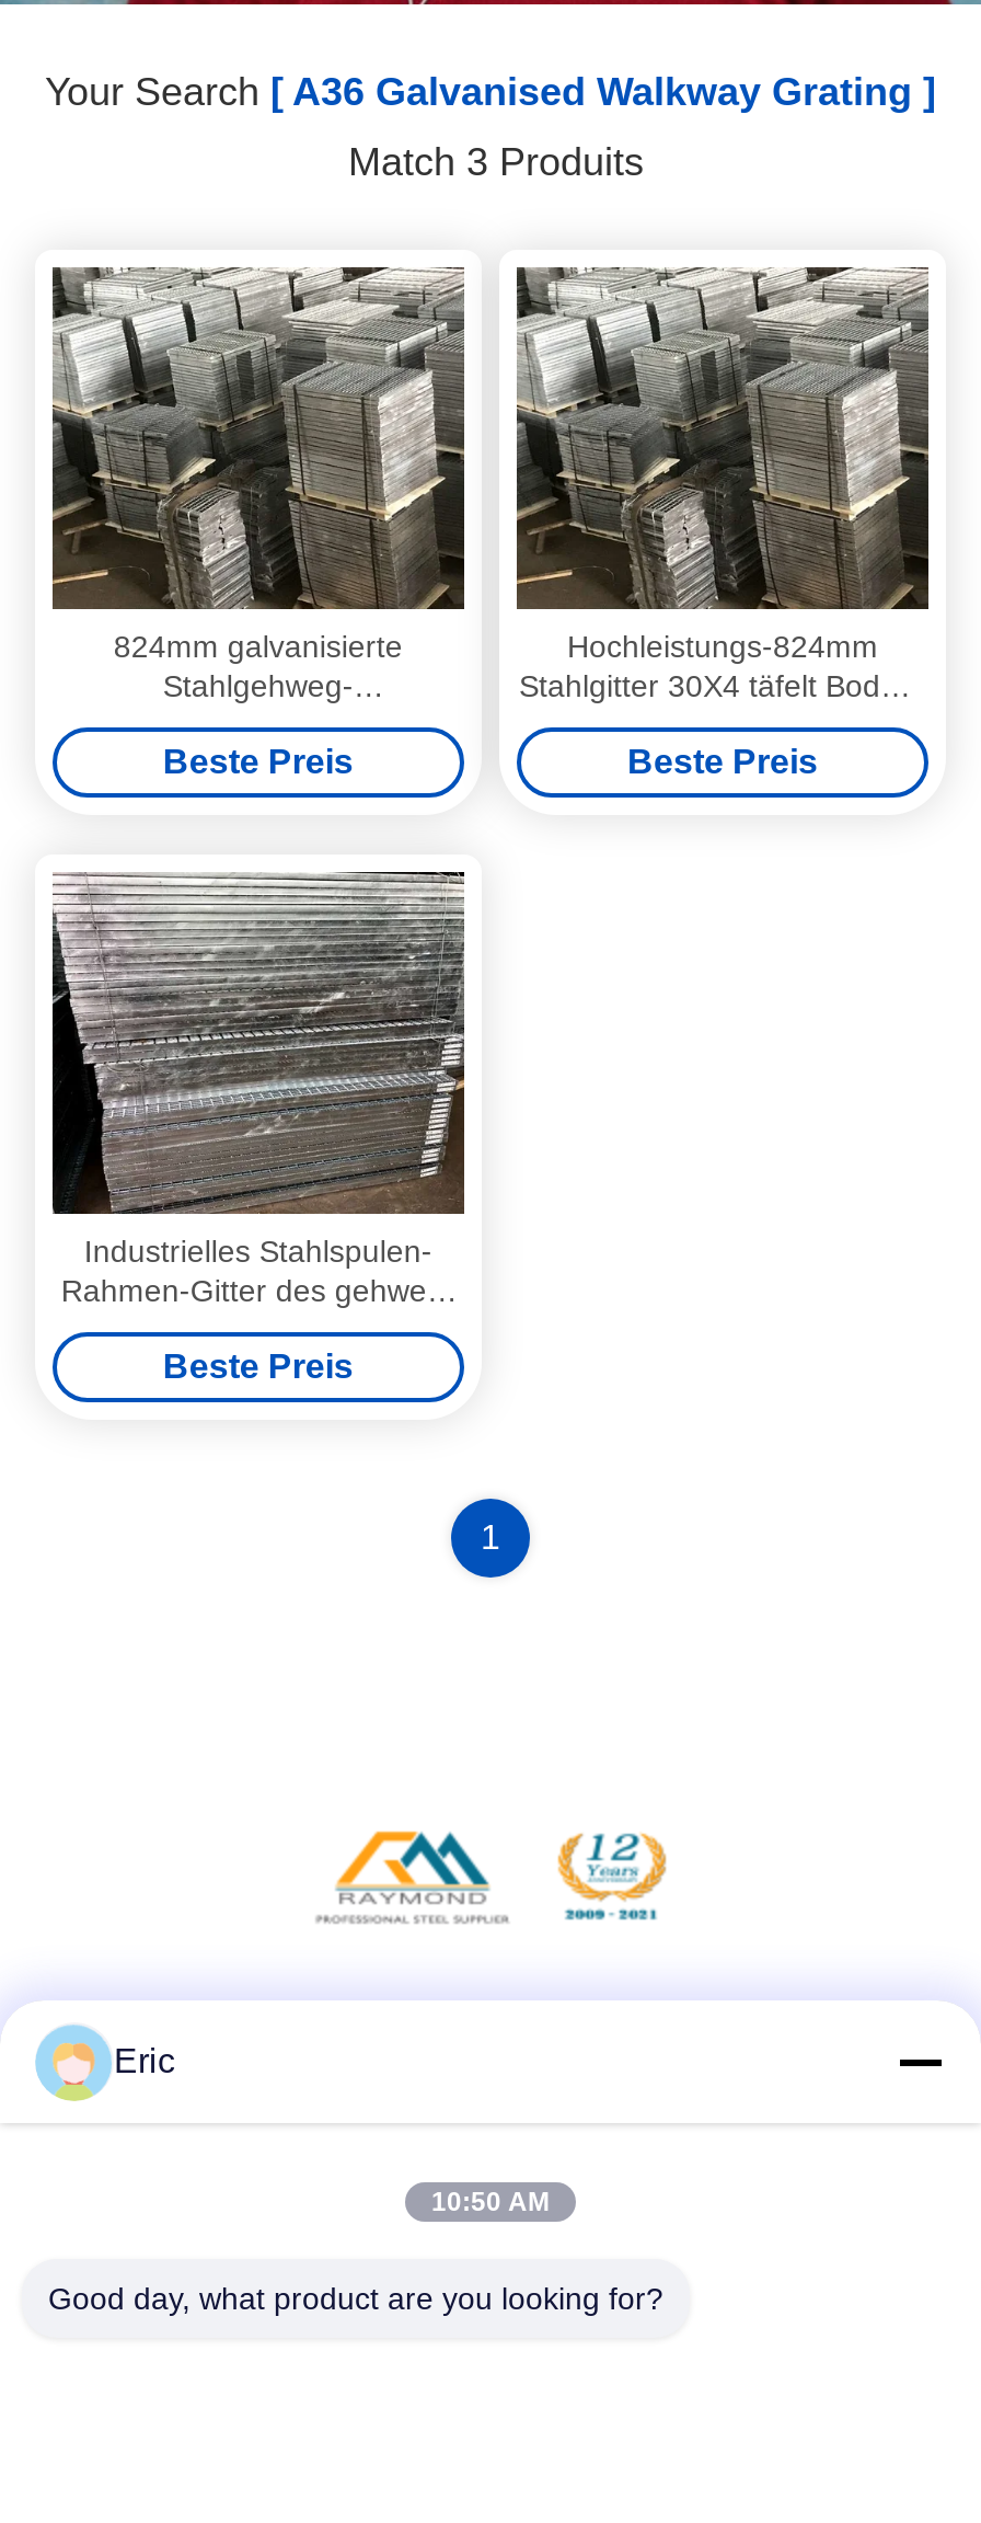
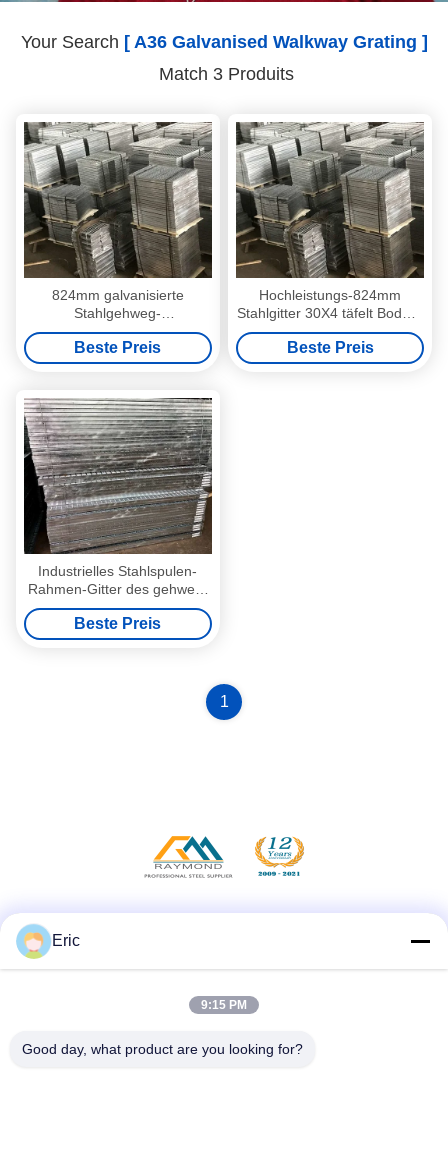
- 10:50 AM
+ 9:15 PM
